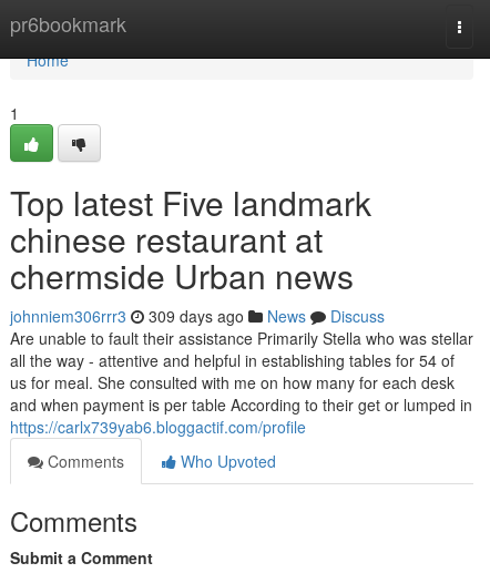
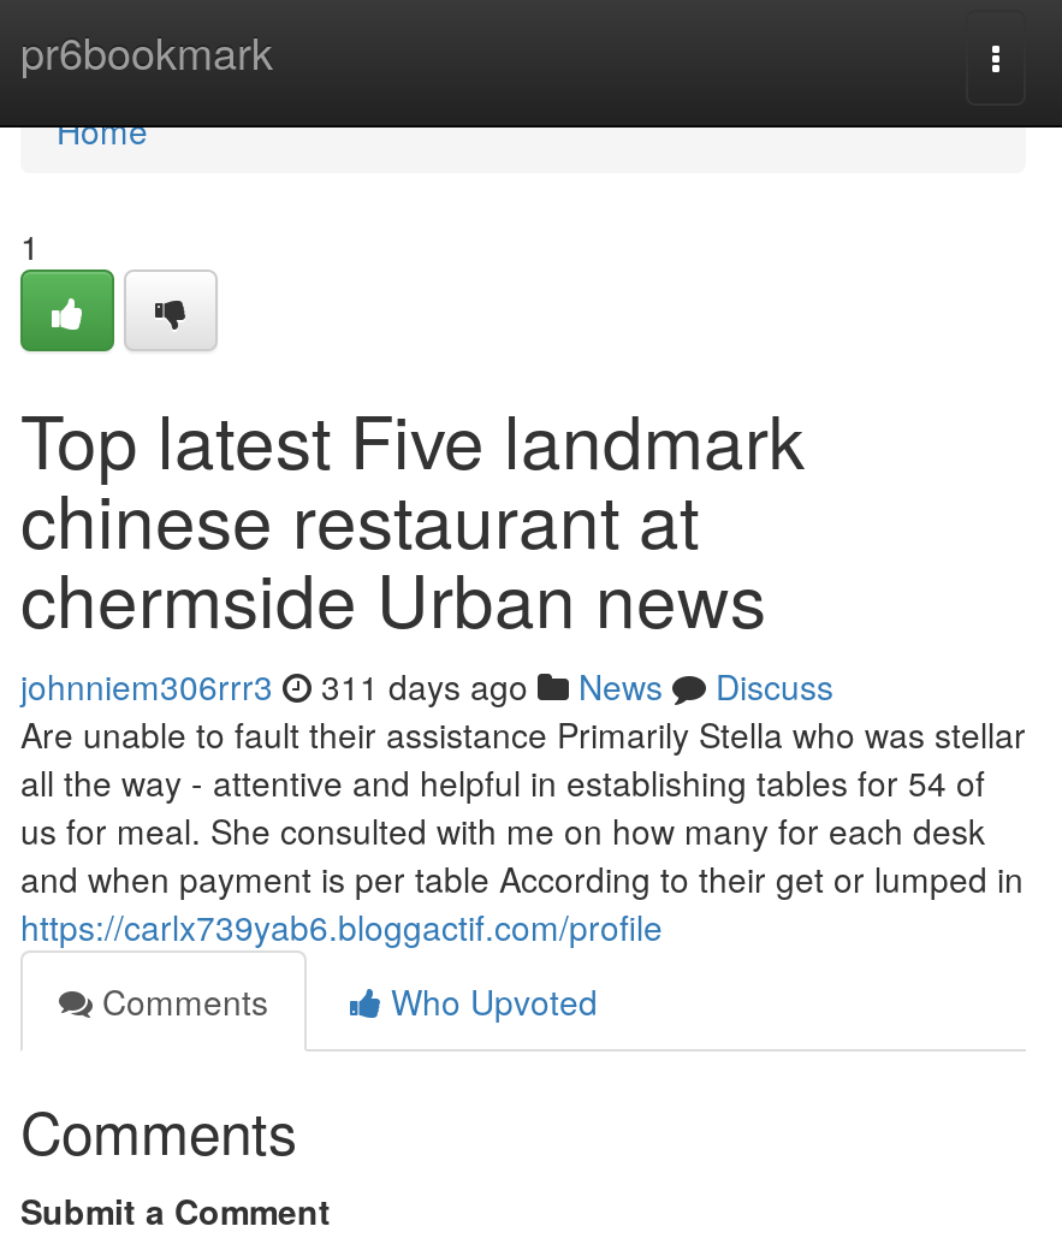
- johnniem306rrr3 309 days ago News Discuss
+ johnniem306rrr3 311 days ago News Discuss
